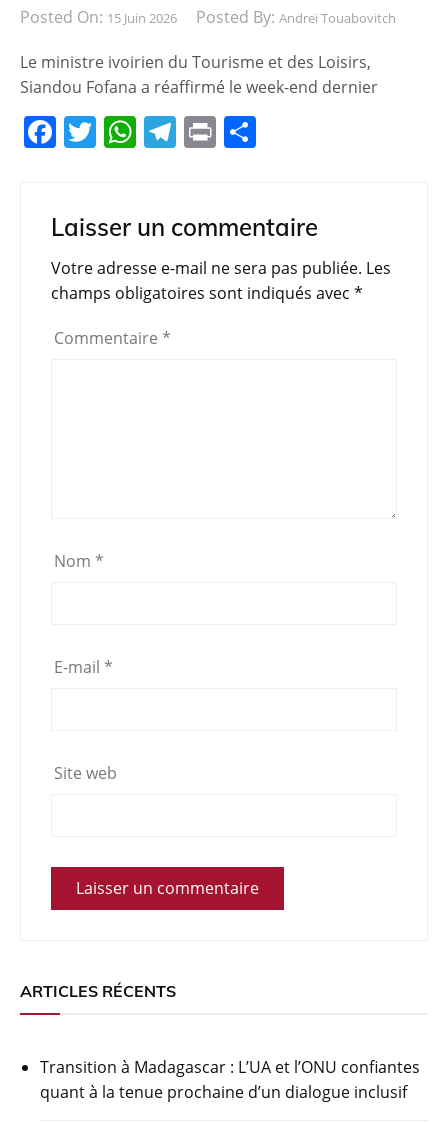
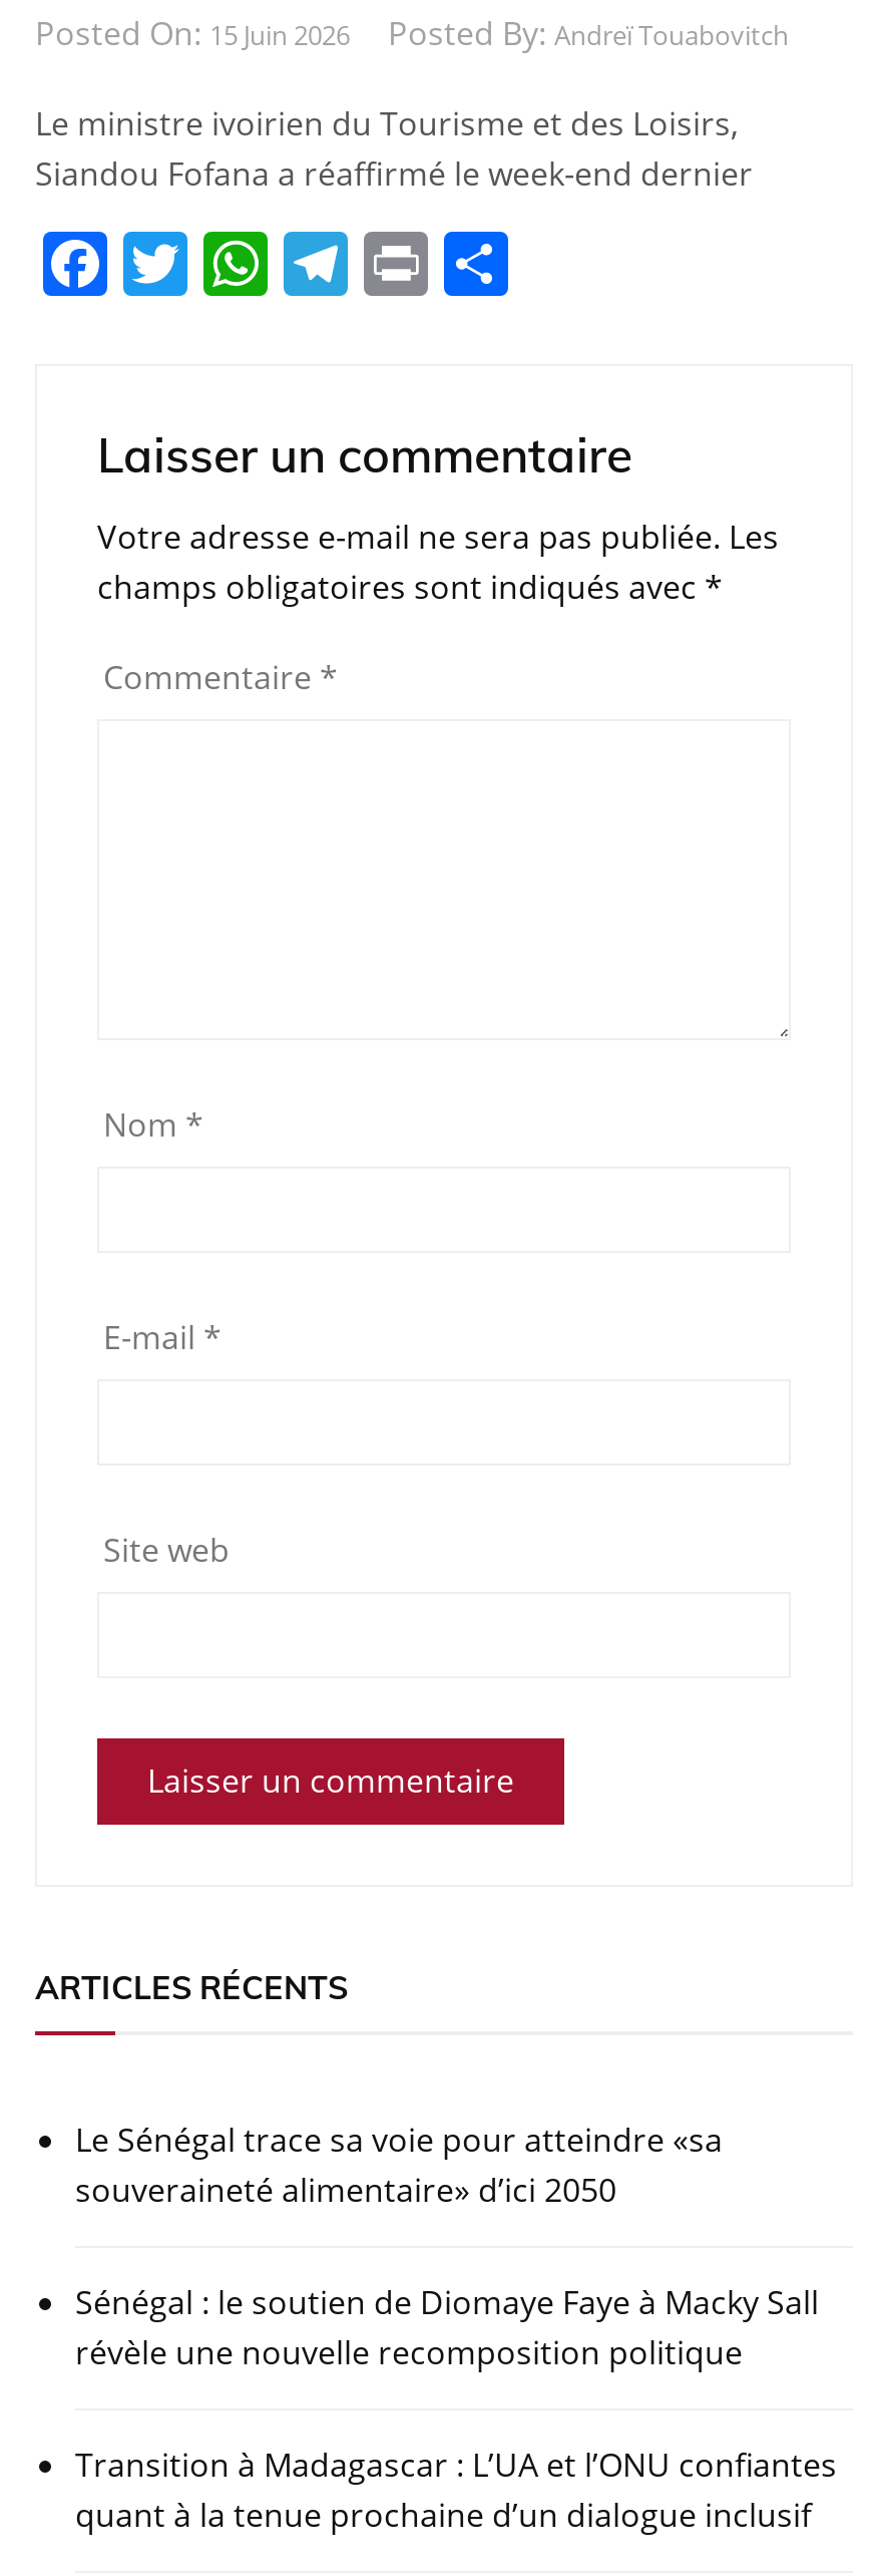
+ Le Sénégal trace sa voie pour atteindre «sa
+ souveraineté alimentaire» d’ici 2050
+ Sénégal : le soutien de Diomaye Faye à Macky Sall
+ révèle une nouvelle recomposition politique
